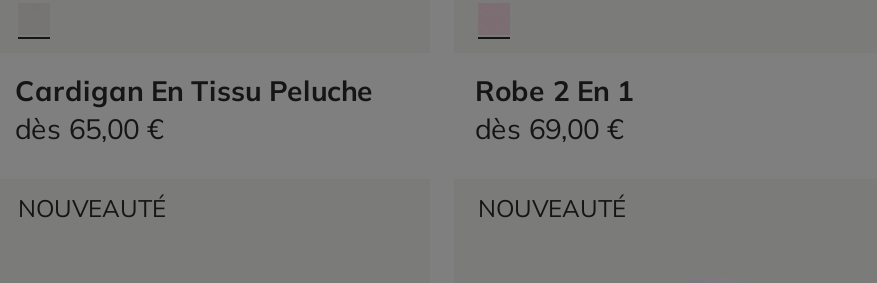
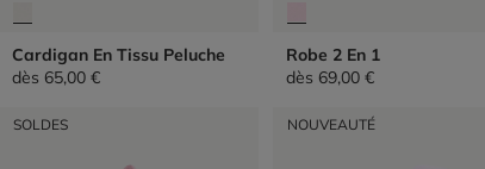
- NOUVEAUTÉ
+ SOLDES
